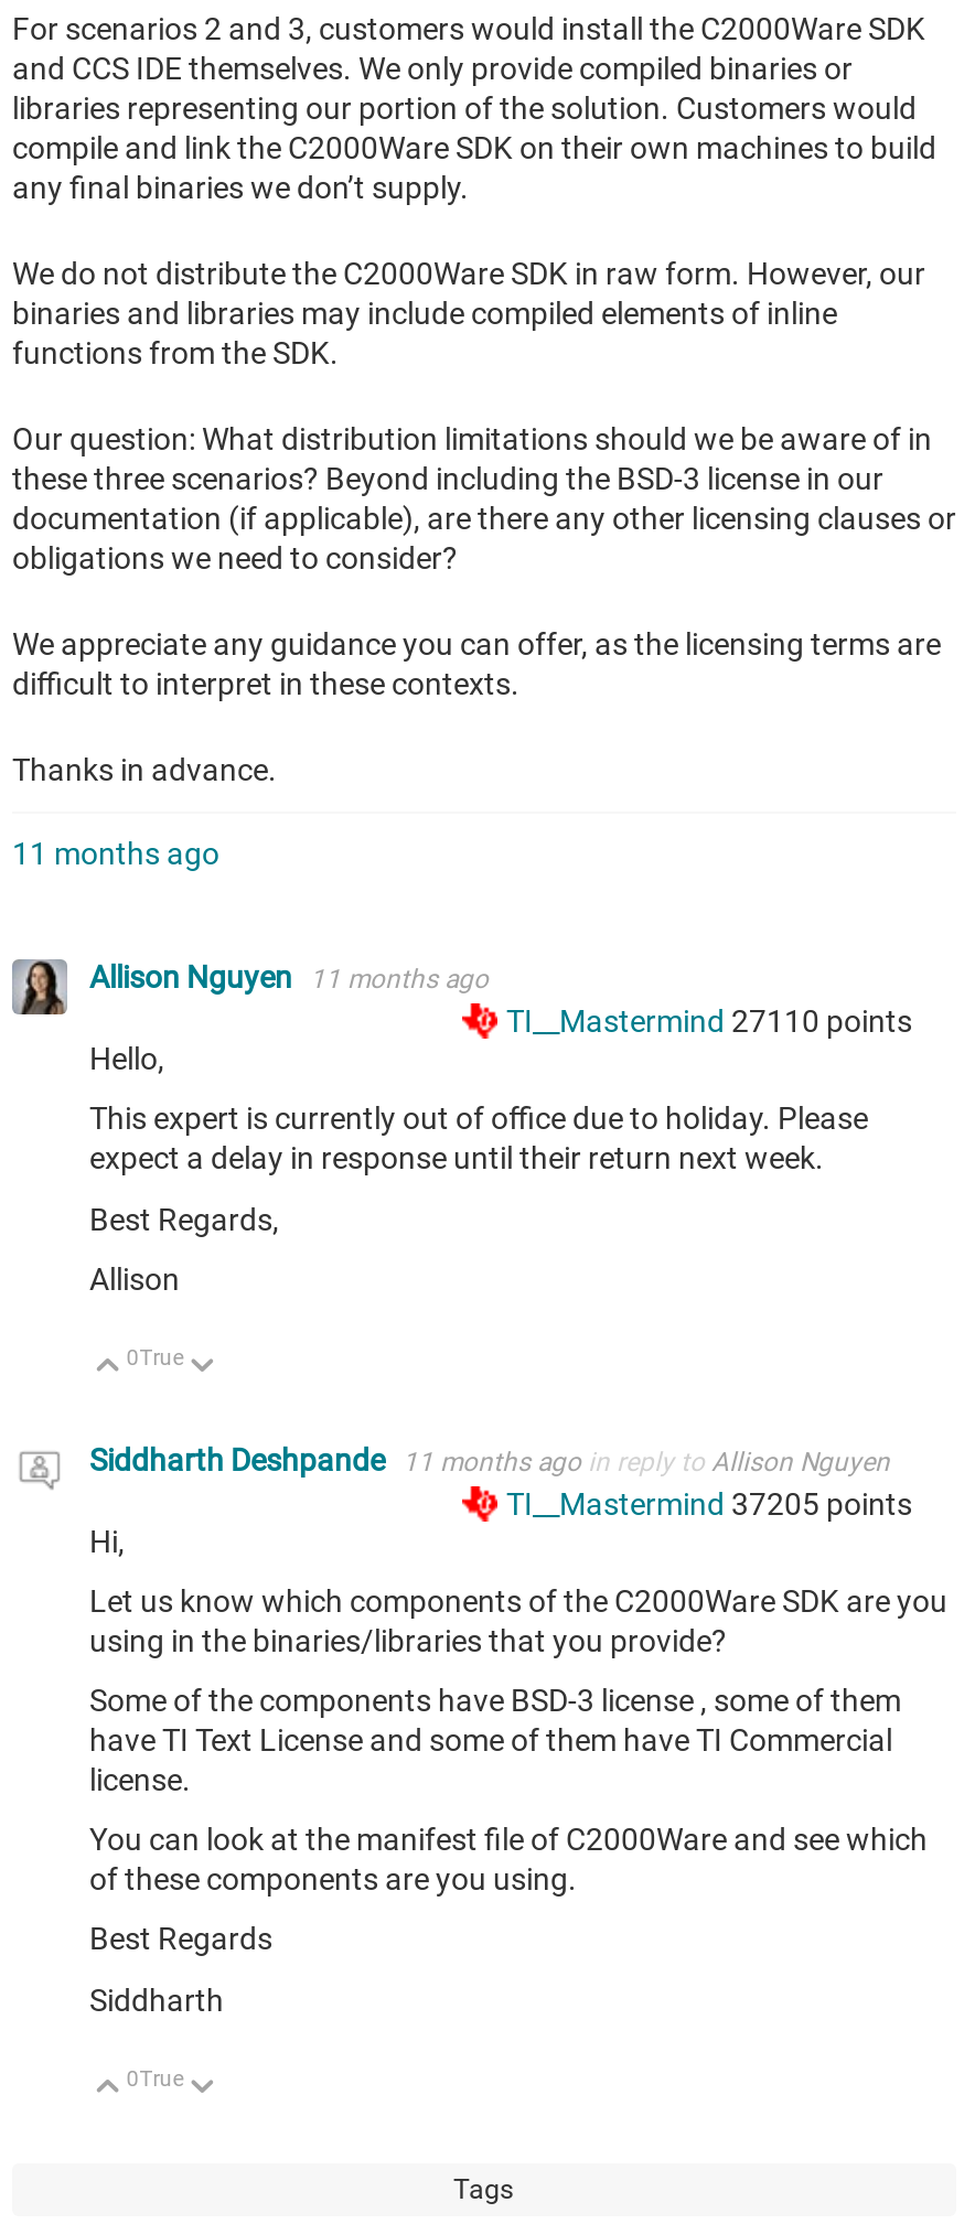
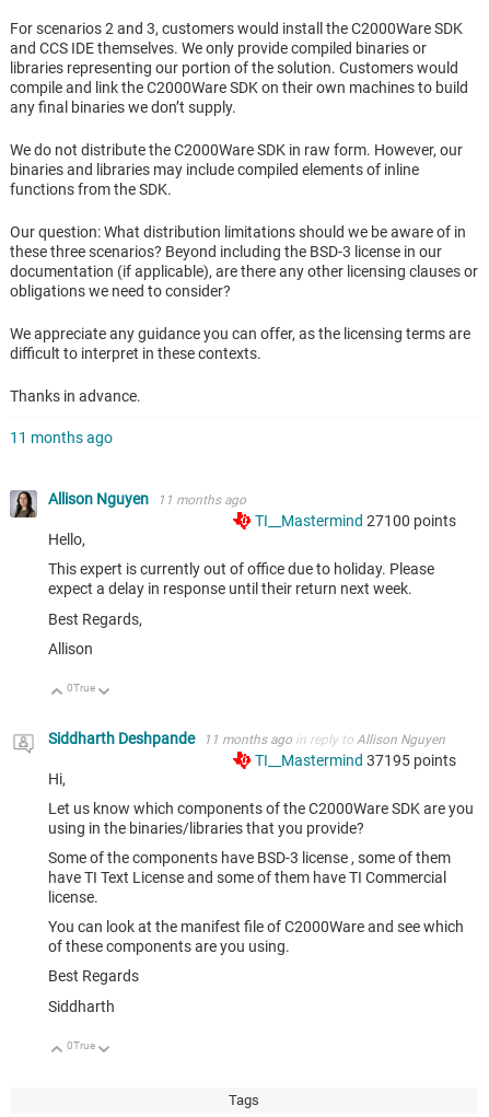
- TI__Mastermind 27110 points
+ TI__Mastermind 27100 points

- TI__Mastermind 37205 points
+ TI__Mastermind 37195 points
